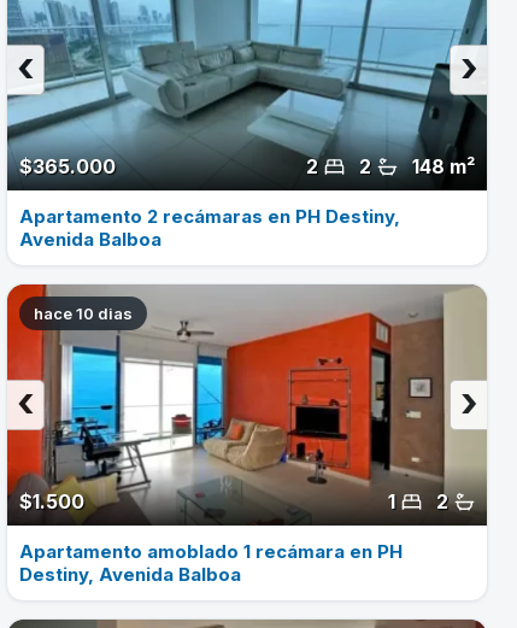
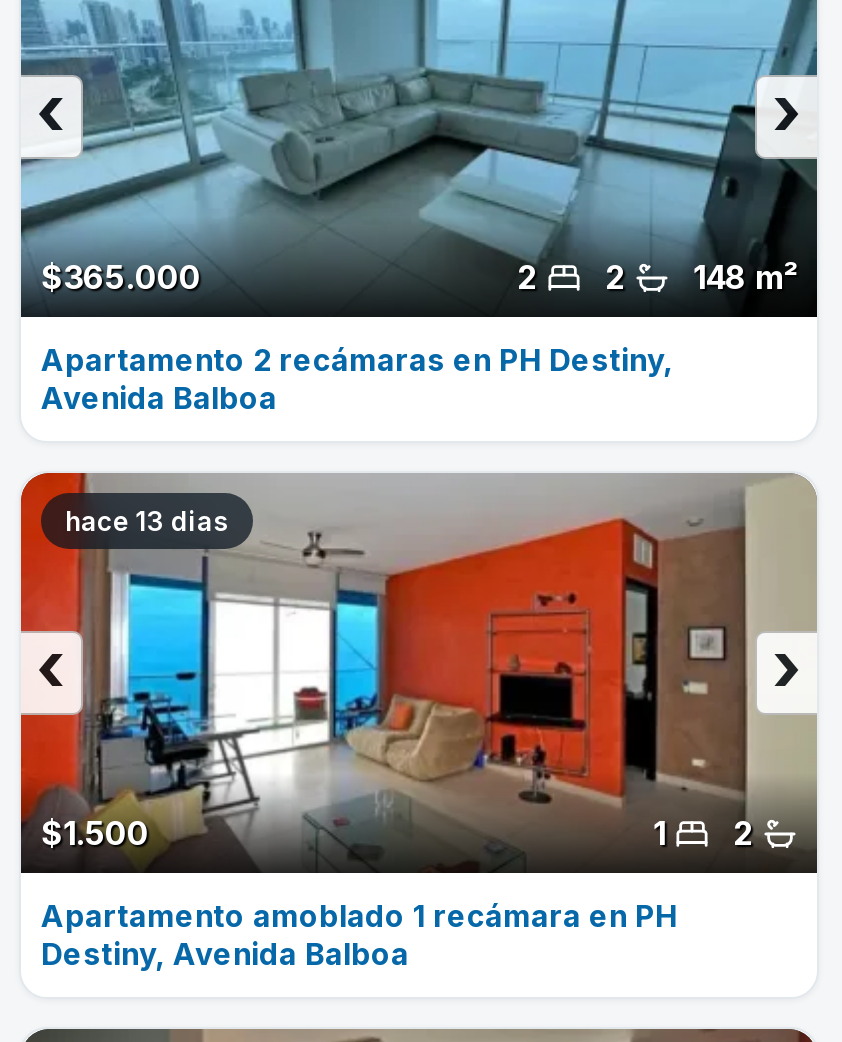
- hace 10 dias
+ hace 13 dias
